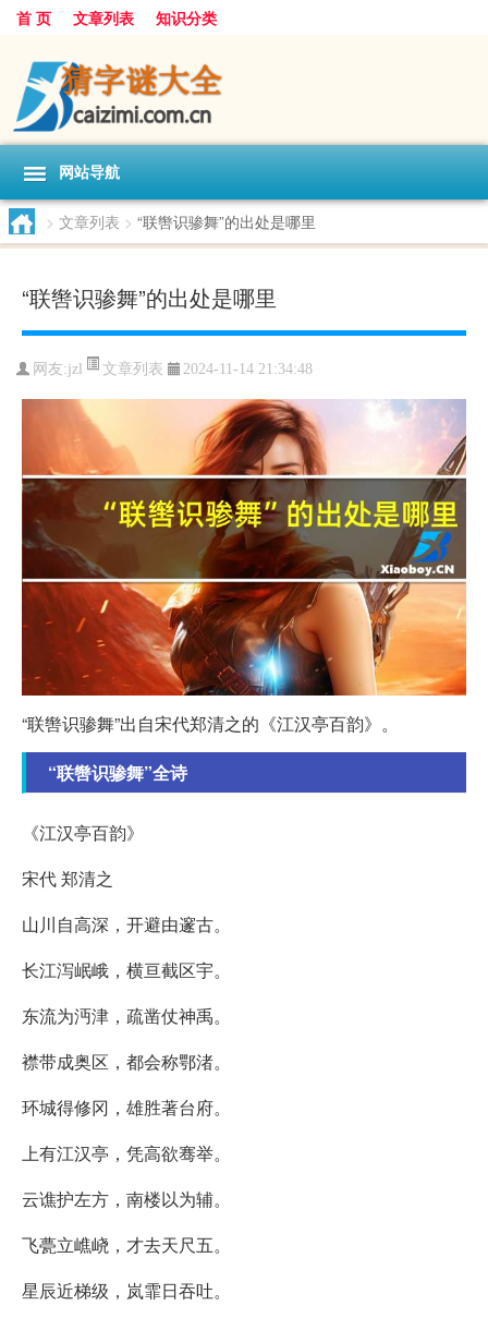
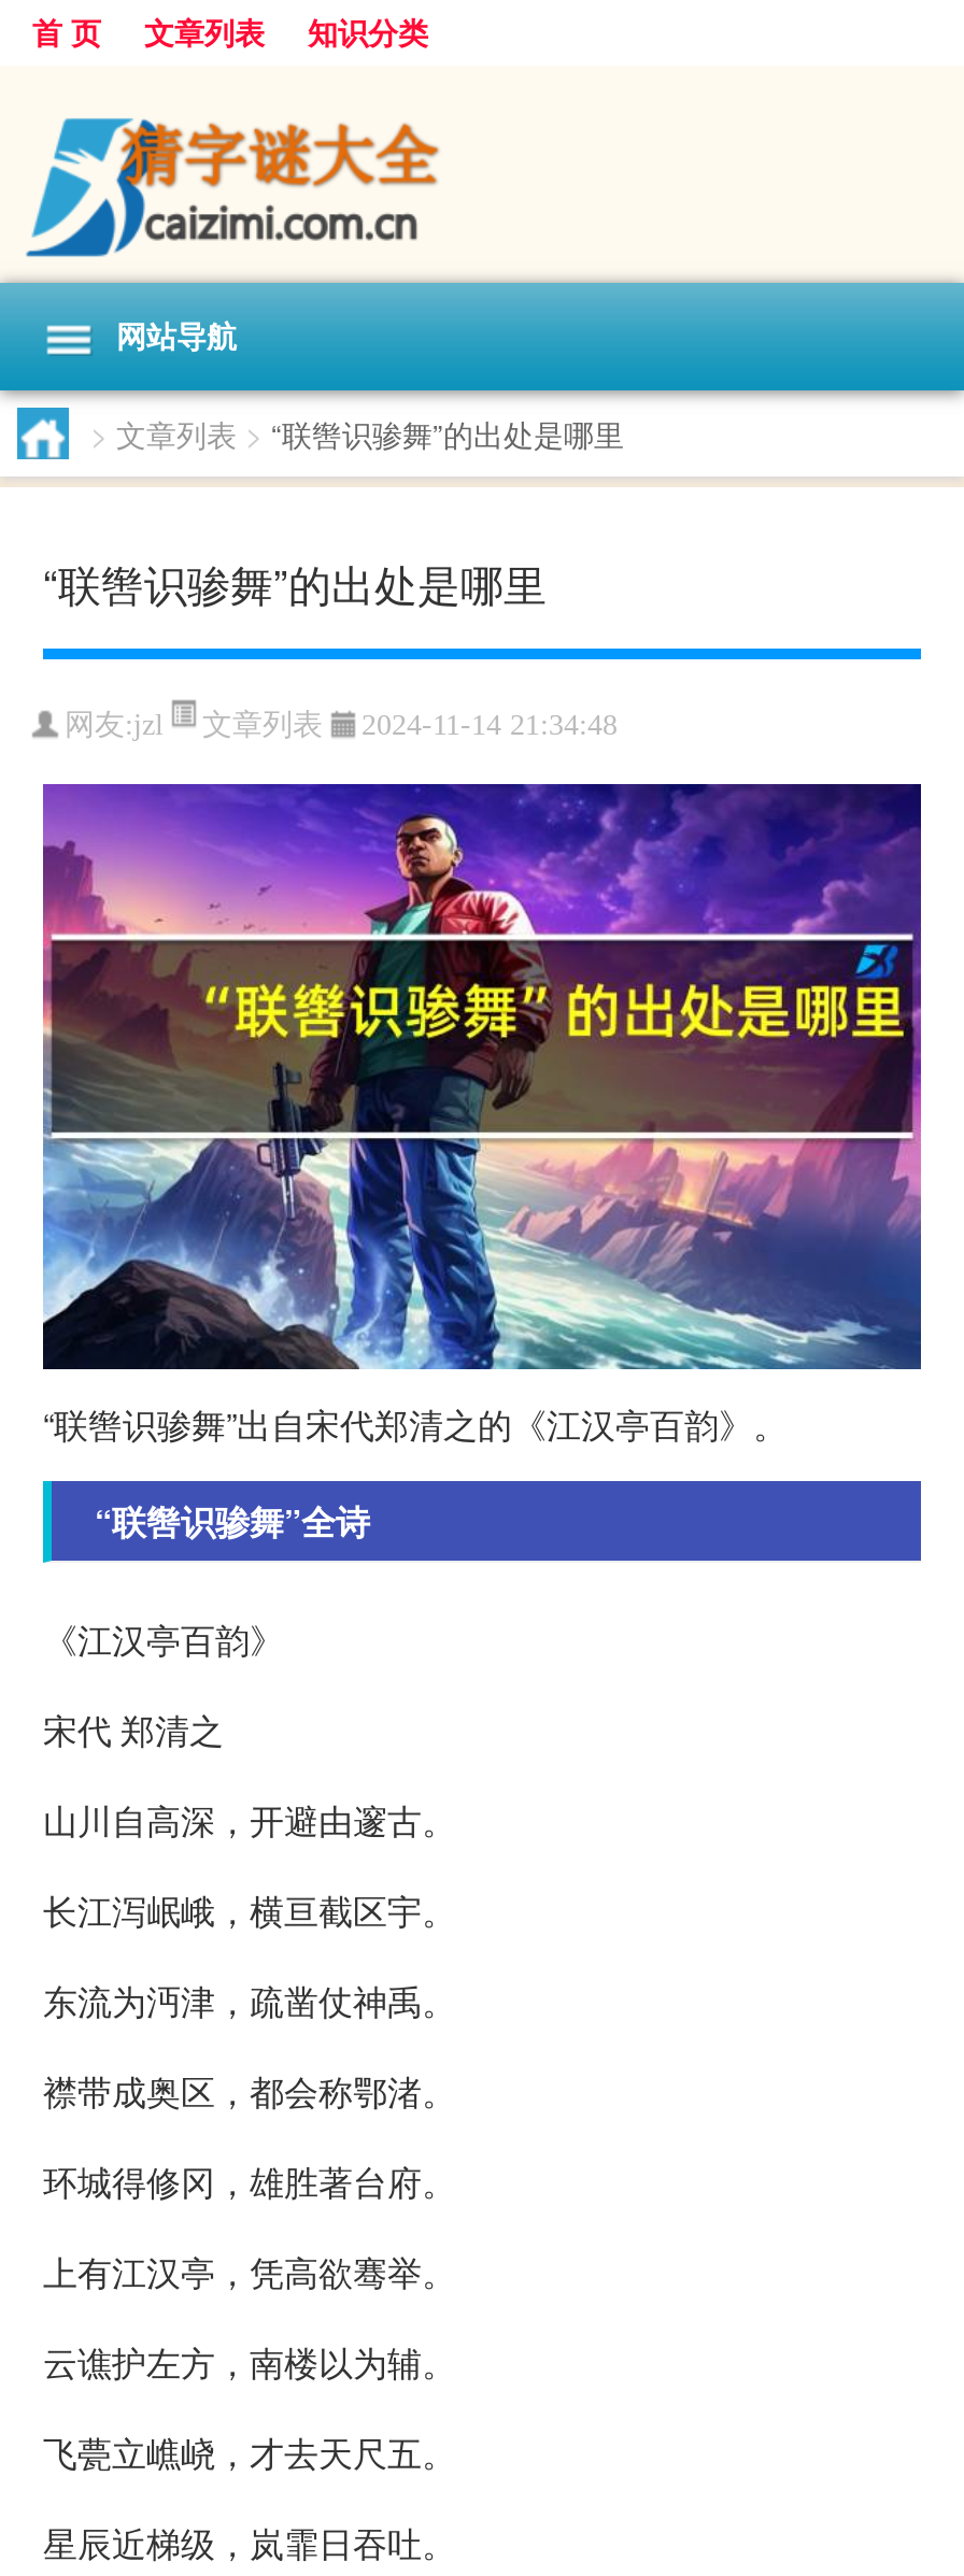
- [image]
+ [image]
